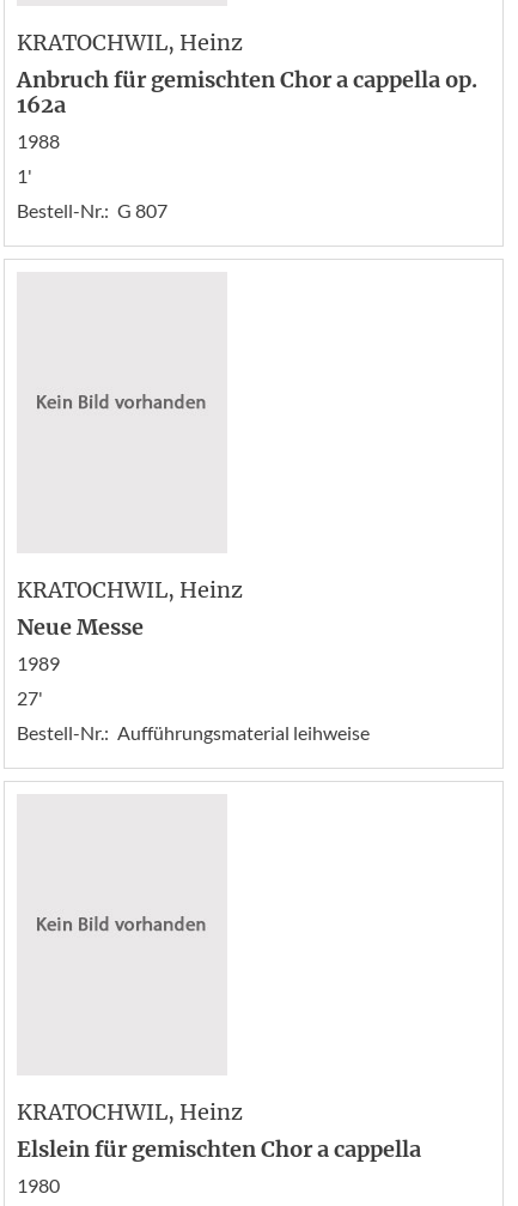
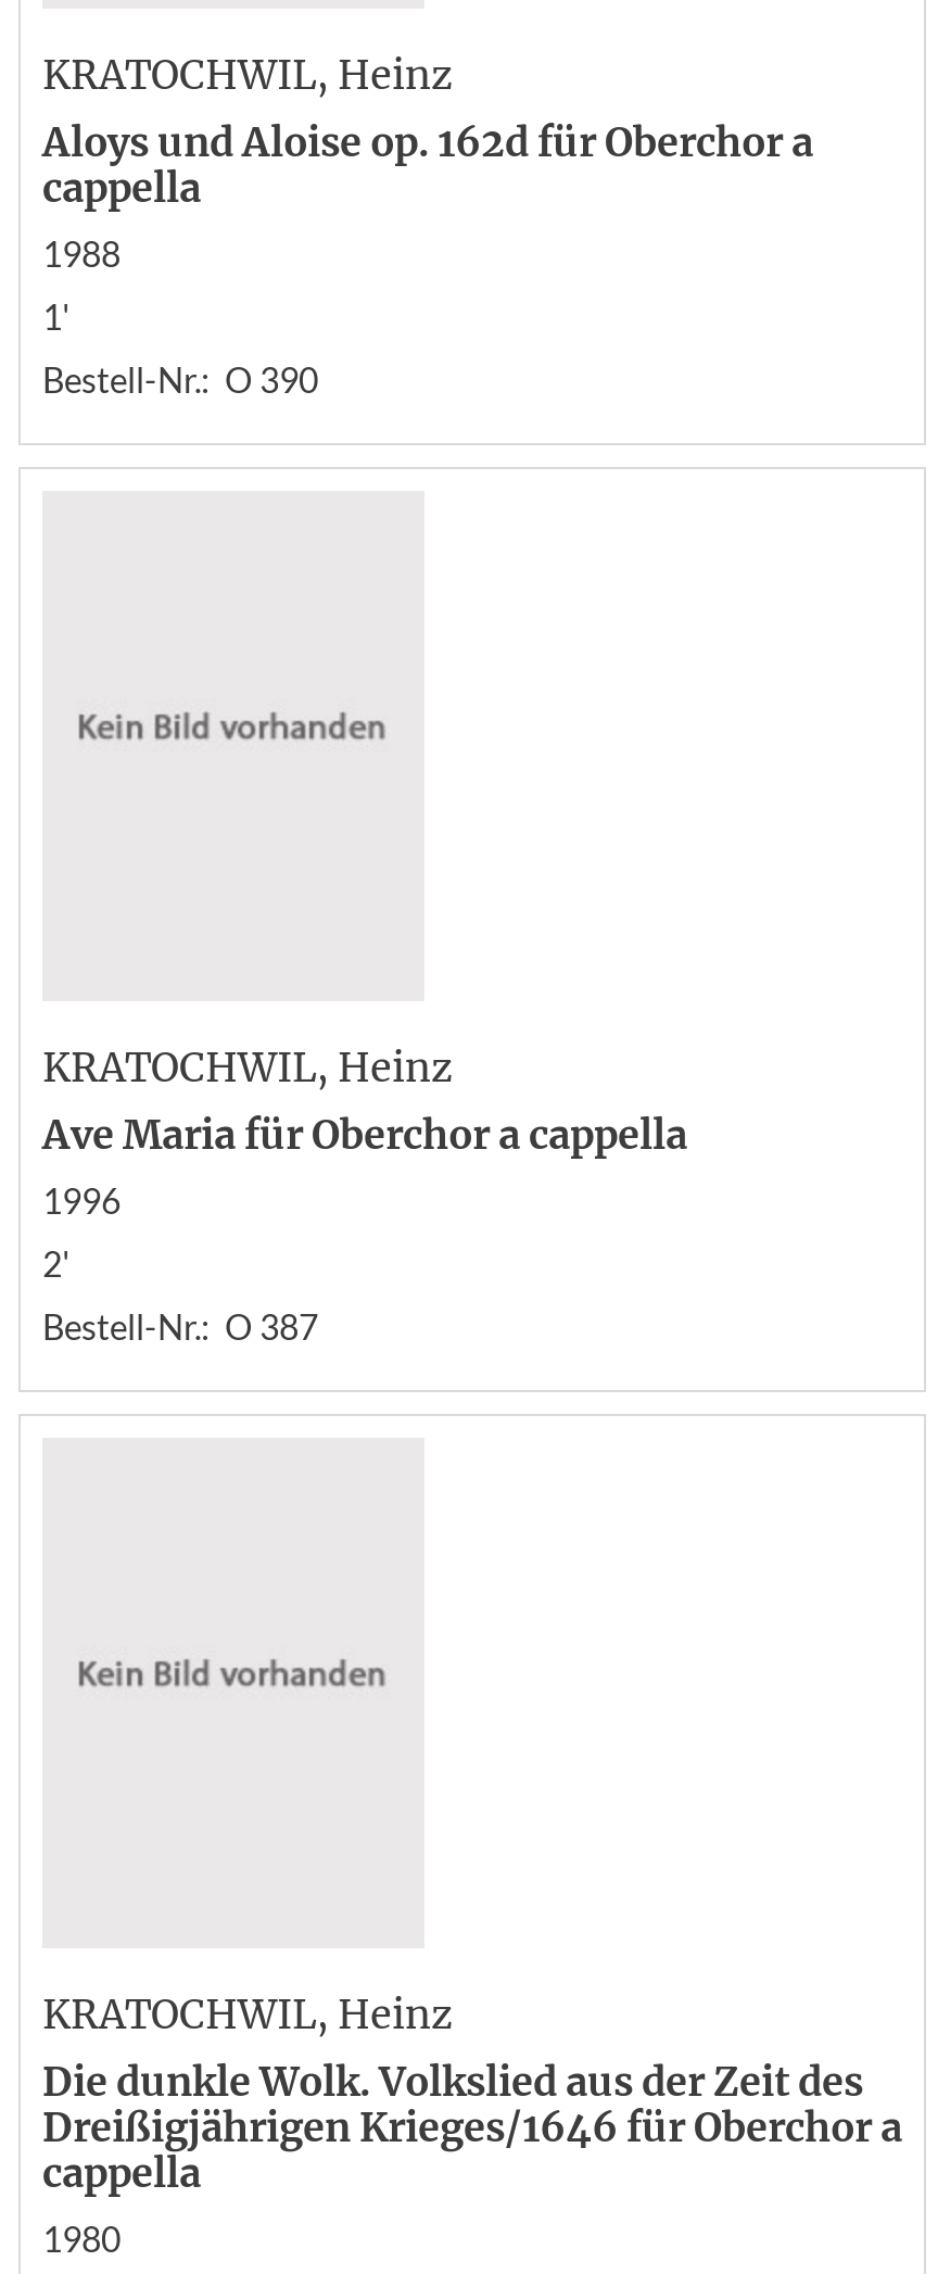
- Anbruch für gemischten Chor a cappella op.
- 162a
+ Aloys und Aloise op. 162d für Oberchor a
+ cappella

- Bestell-Nr.: G 807
+ Bestell-Nr.: O 390

- Neue Messe
- 1989
+ Ave Maria für Oberchor a cappella
+ 1996

- 27'
+ 2'

- Bestell-Nr.: Aufführungsmaterial leihweise
+ Bestell-Nr.: O 387

- Elslein für gemischten Chor a cappella
+ Die dunkle Wolk. Volkslied aus der Zeit des
+ Dreißigjährigen Krieges/1646 für Oberchor a
+ cappella
